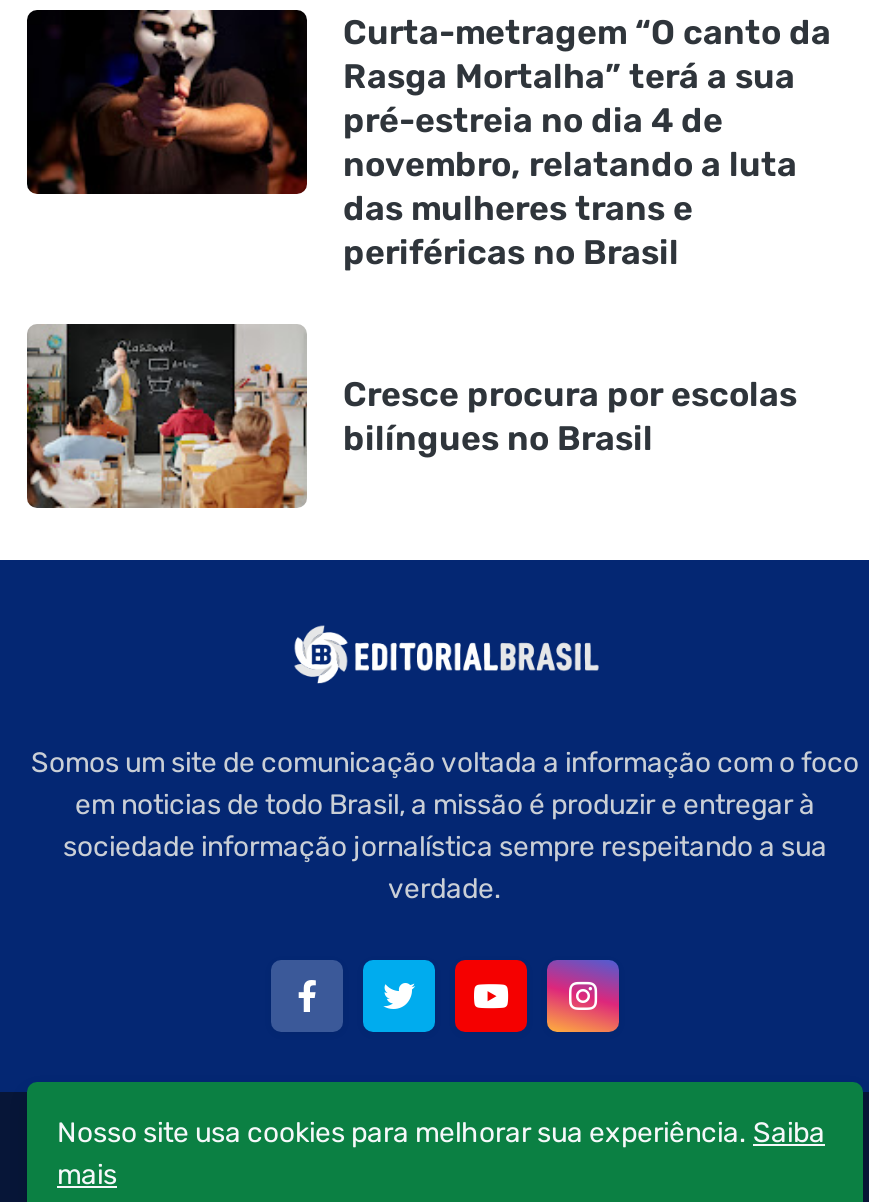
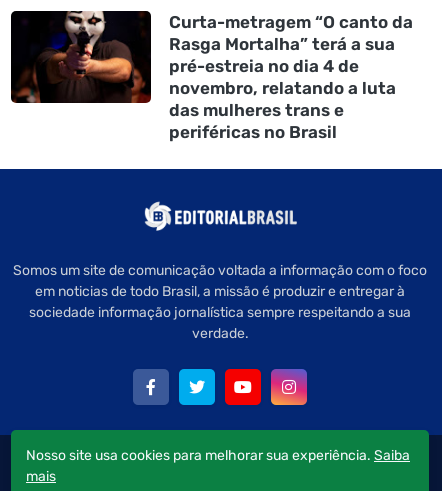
- [image]
- Cresce procura por escolas
- bilíngues no Brasil
